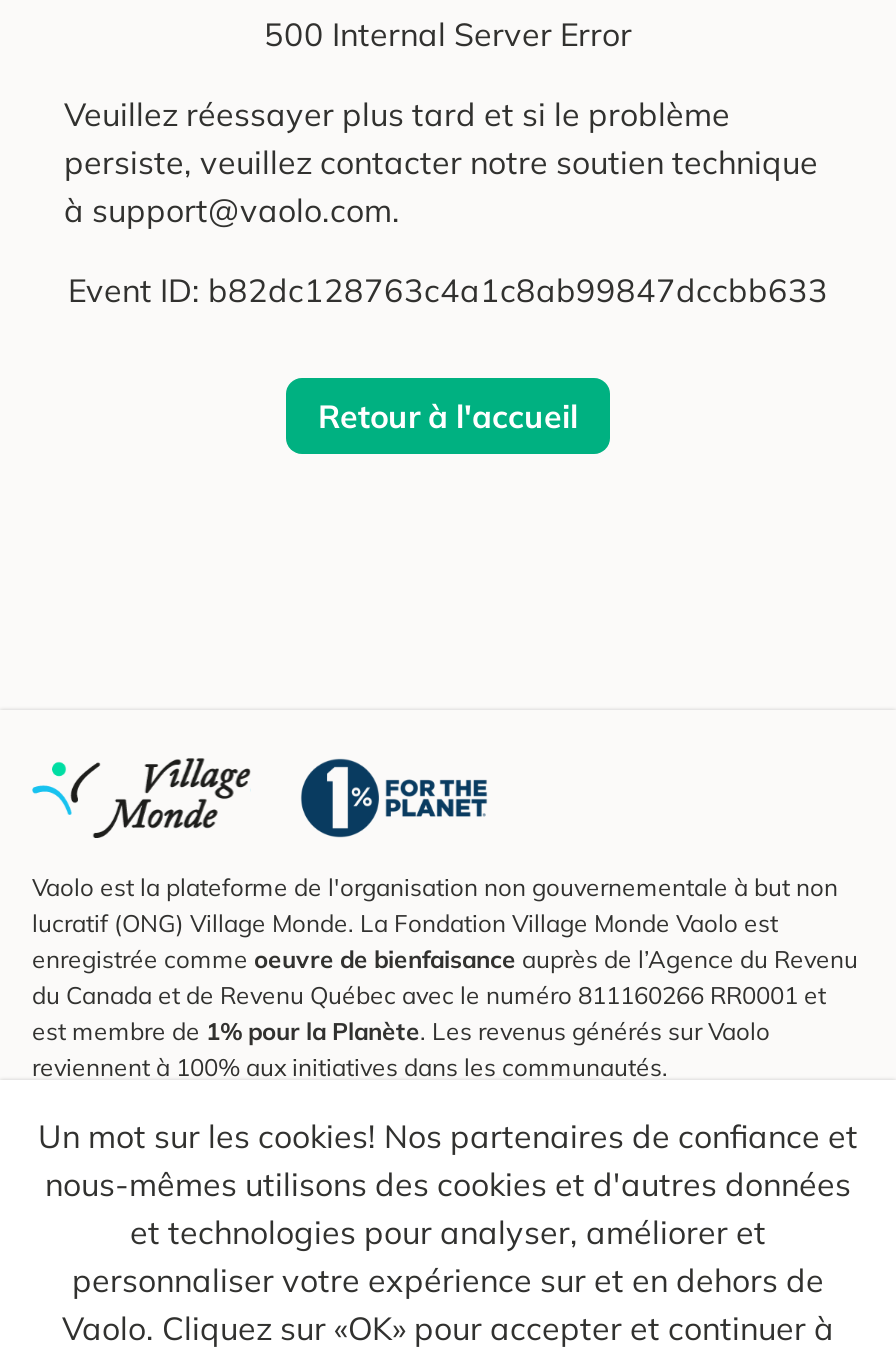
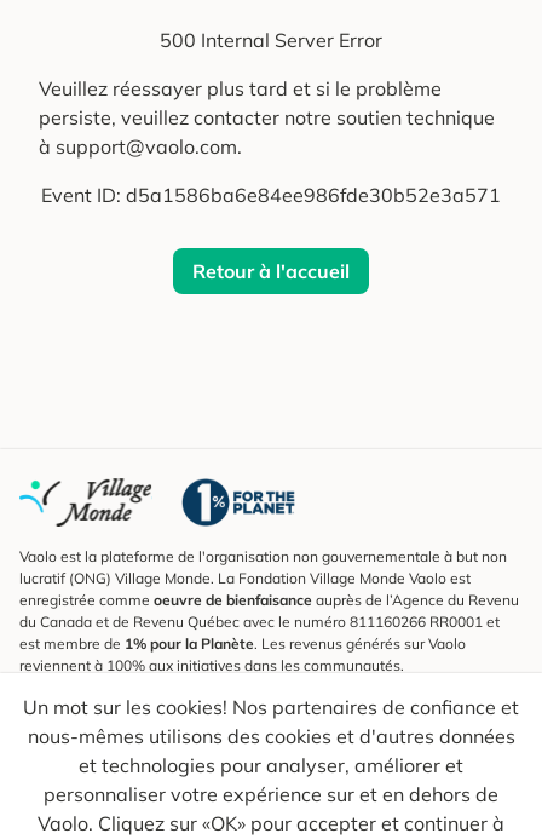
- Event ID: b82dc128763c4a1c8ab99847dccbb633
+ Event ID: d5a1586ba6e84ee986fde30b52e3a571
